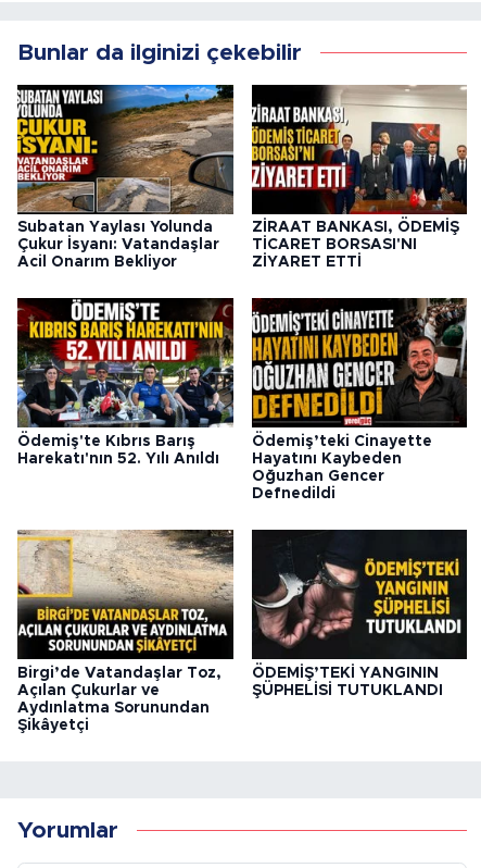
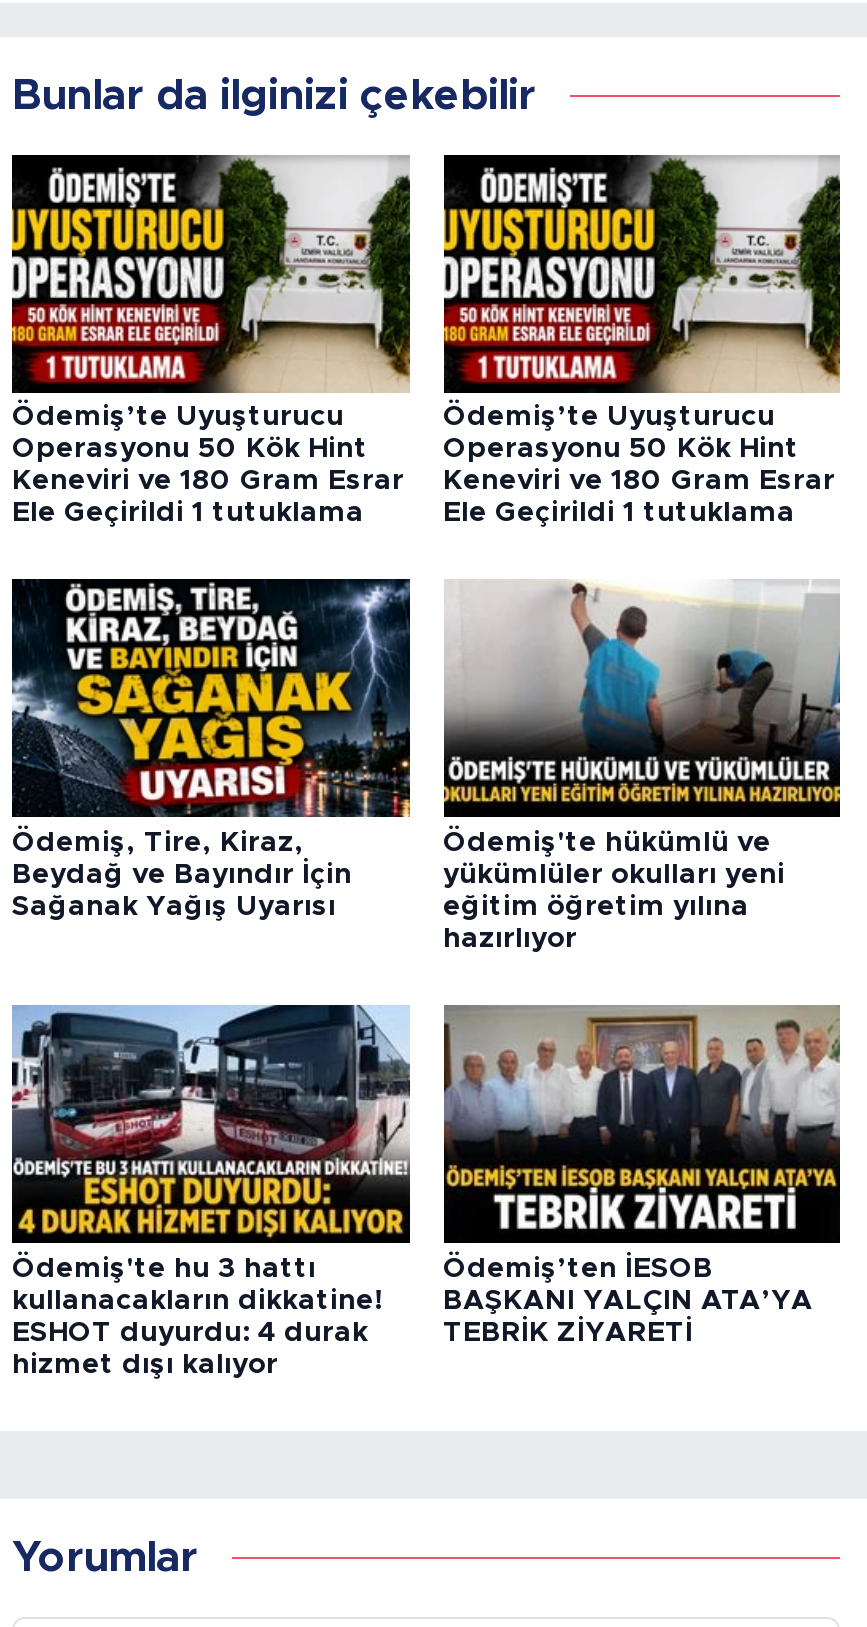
- [image]
- Subatan Yaylası Yolunda
- Çukur İsyanı: Vatandaşlar
- Acil Onarım Bekliyor
+ [image]
+ Ödemiş’te Uyuşturucu
+ Operasyonu 50 Kök Hint
+ Keneviri ve 180 Gram Esrar
+ Ele Geçirildi 1 tutuklama

- [image]
- ZİRAAT BANKASI, ÖDEMİŞ
- TİCARET BORSASI'NI
- ZİYARET ETTİ
+ [image]
+ Ödemiş’te Uyuşturucu
+ Operasyonu 50 Kök Hint
+ Keneviri ve 180 Gram Esrar
+ Ele Geçirildi 1 tutuklama

- [image]
- Ödemiş'te Kıbrıs Barış
- Harekatı'nın 52. Yılı Anıldı
+ [image]
+ Ödemiş, Tire, Kiraz,
+ Beydağ ve Bayındır İçin
+ Sağanak Yağış Uyarısı

- [image]
- Ödemiş’teki Cinayette
- Hayatını Kaybeden
- Oğuzhan Gencer
- Defnedildi
+ [image]
+ Ödemiş'te hükümlü ve
+ yükümlüler okulları yeni
+ eğitim öğretim yılına
+ hazırlıyor

- [image]
- Birgi’de Vatandaşlar Toz,
- Açılan Çukurlar ve
- Aydınlatma Sorunundan
- Şikâyetçi
+ [image]
+ Ödemiş'te hu 3 hattı
+ kullanacakların dikkatine!
+ ESHOT duyurdu: 4 durak
+ hizmet dışı kalıyor

- [image]
- ÖDEMİŞ’TEKİ YANGININ
- ŞÜPHELİSİ TUTUKLANDI
+ [image]
+ Ödemiş’ten İESOB
+ BAŞKANI YALÇIN ATA’YA
+ TEBRİK ZİYARETİ
